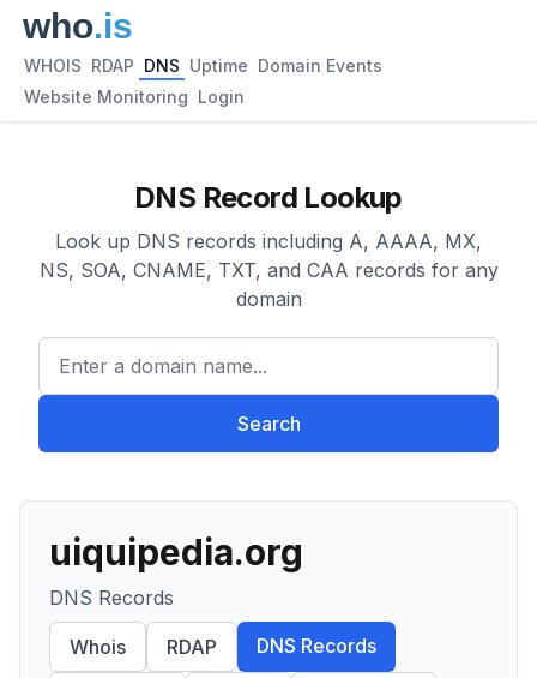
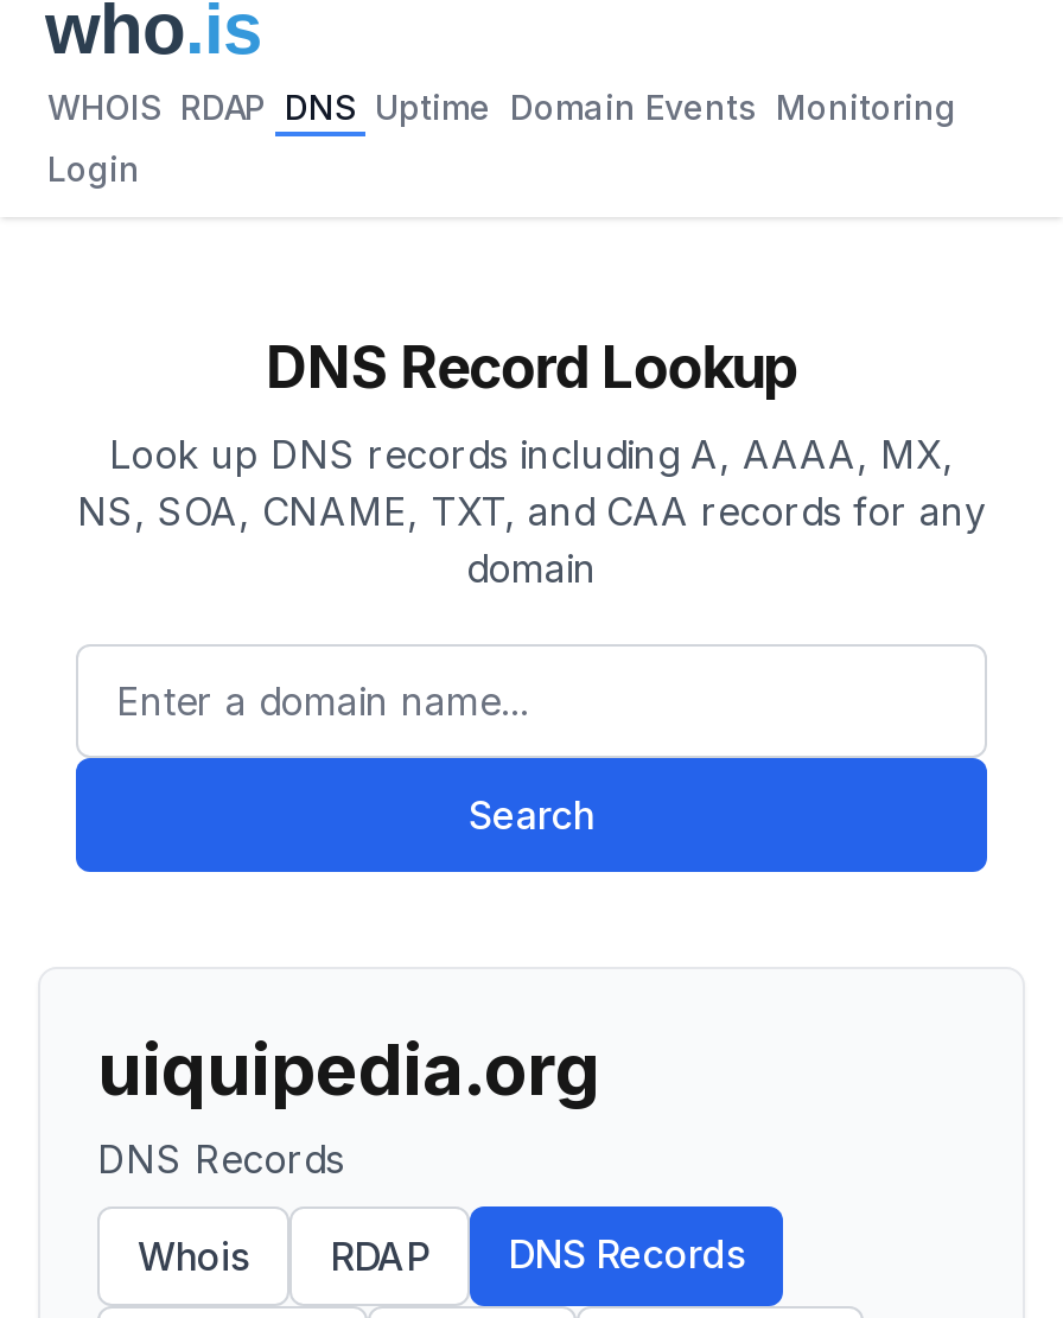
- WHOIS RDAP DNS Uptime Domain Events
+ WHOIS RDAP DNS Uptime Domain Events Monitoring

- Website Monitoring Login
+ Login
